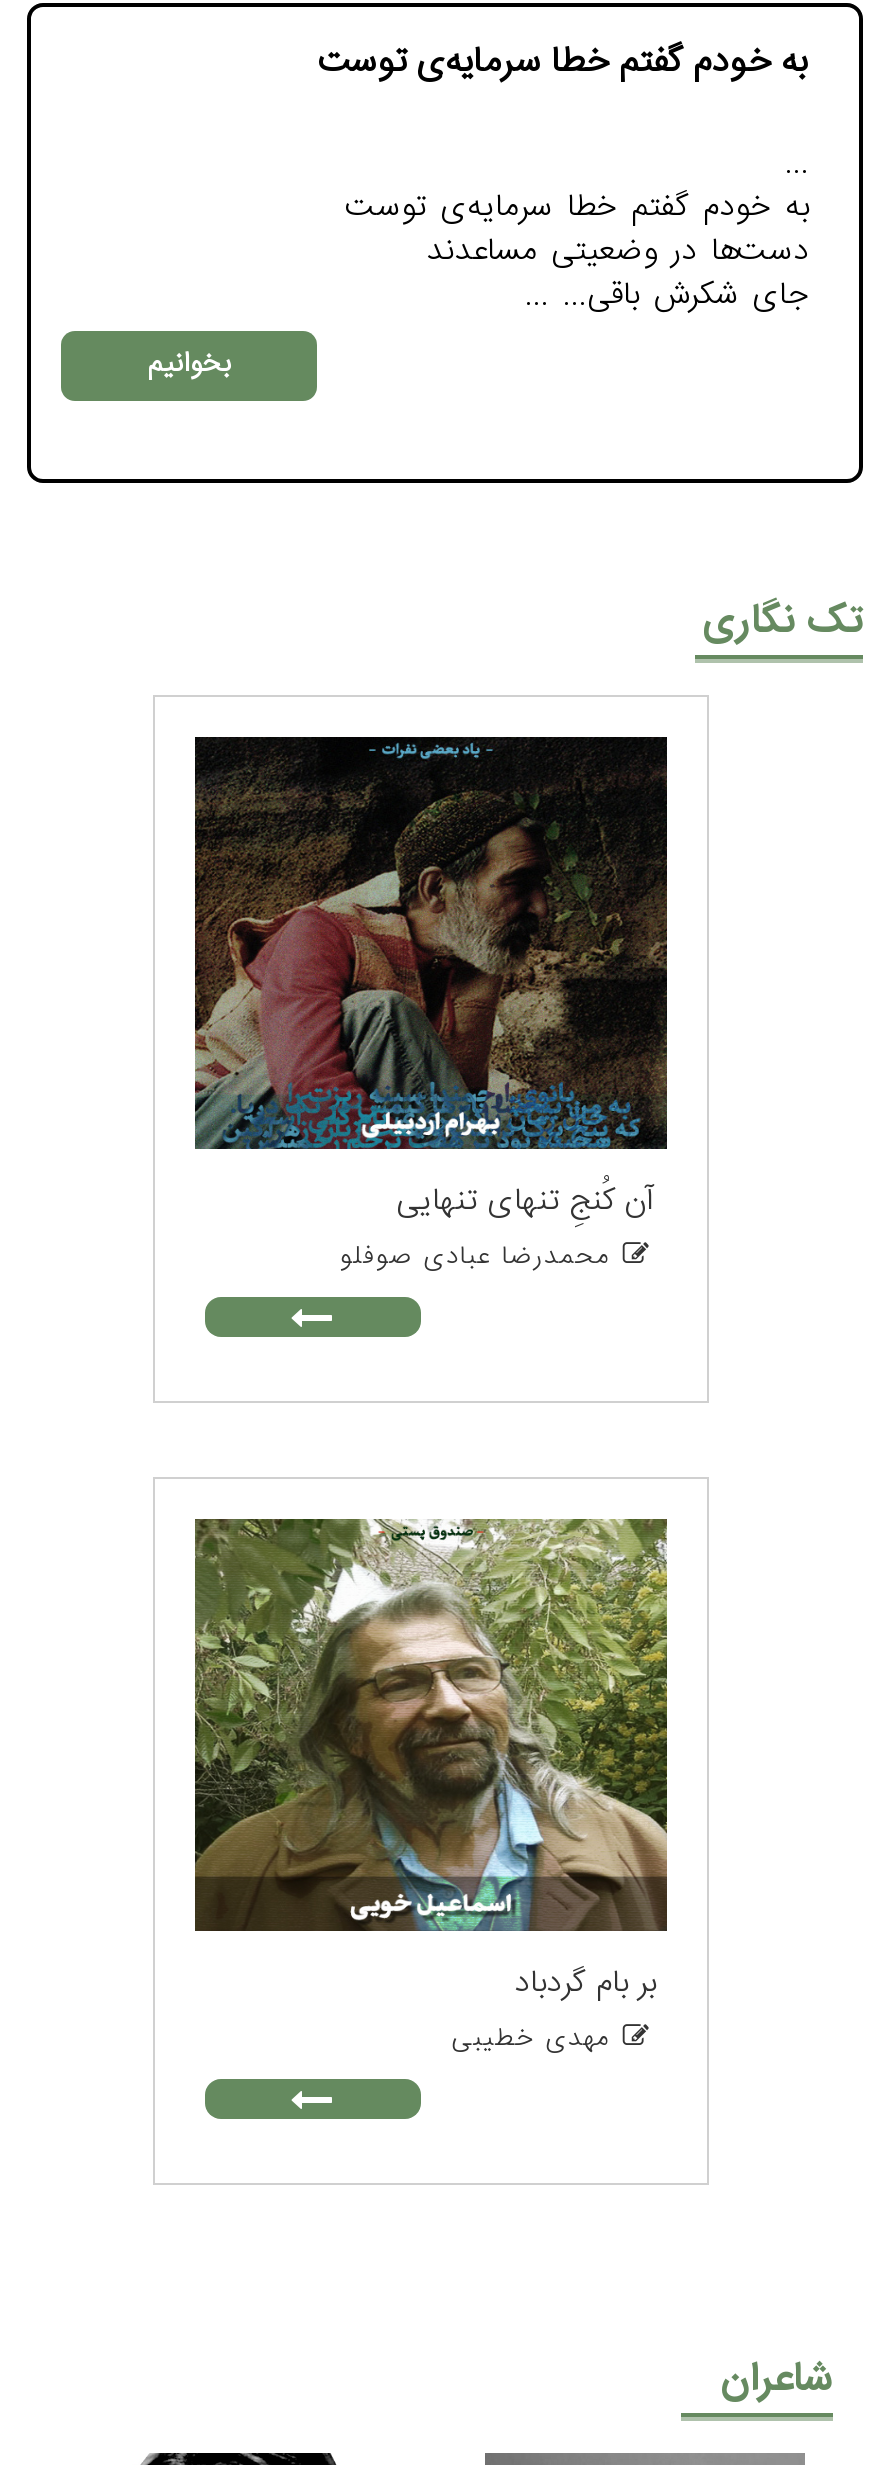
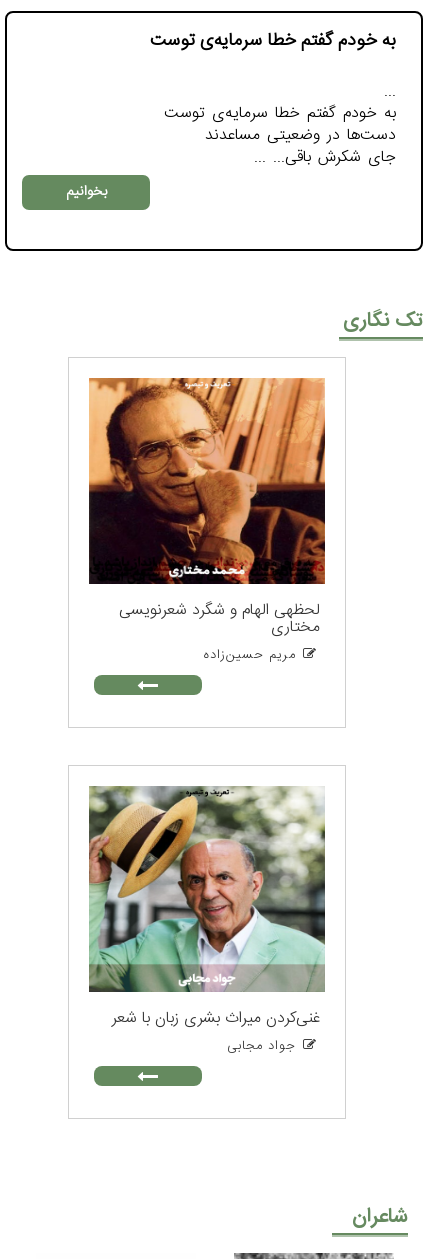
- [image]
- آن کُنجِ تنهای تنهایی
- محمدرضا عبادی صوفلو
+ [image]
+ لحظهی الهام و شگرد شعرنویسی
+ مختاری
+ مریم حسین‌زاده

- [image]
- بر بام گردباد
- مهدی خطیبی
+ [image]
+ غنی‌کردن میراث بشری زبان با شعر
+ جواد مجابی
